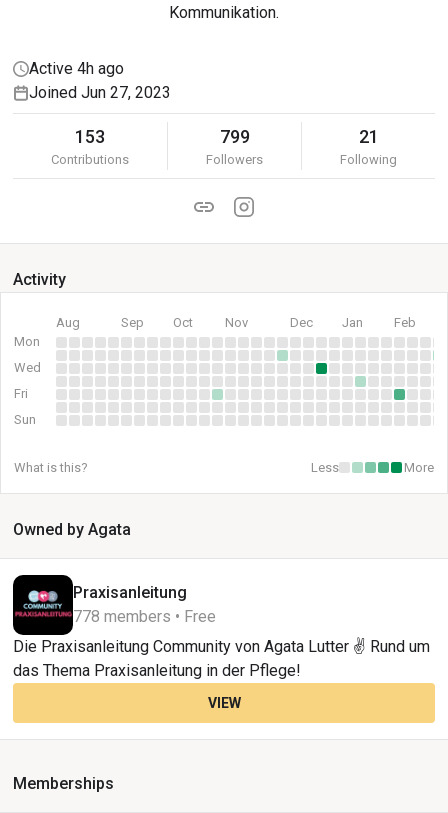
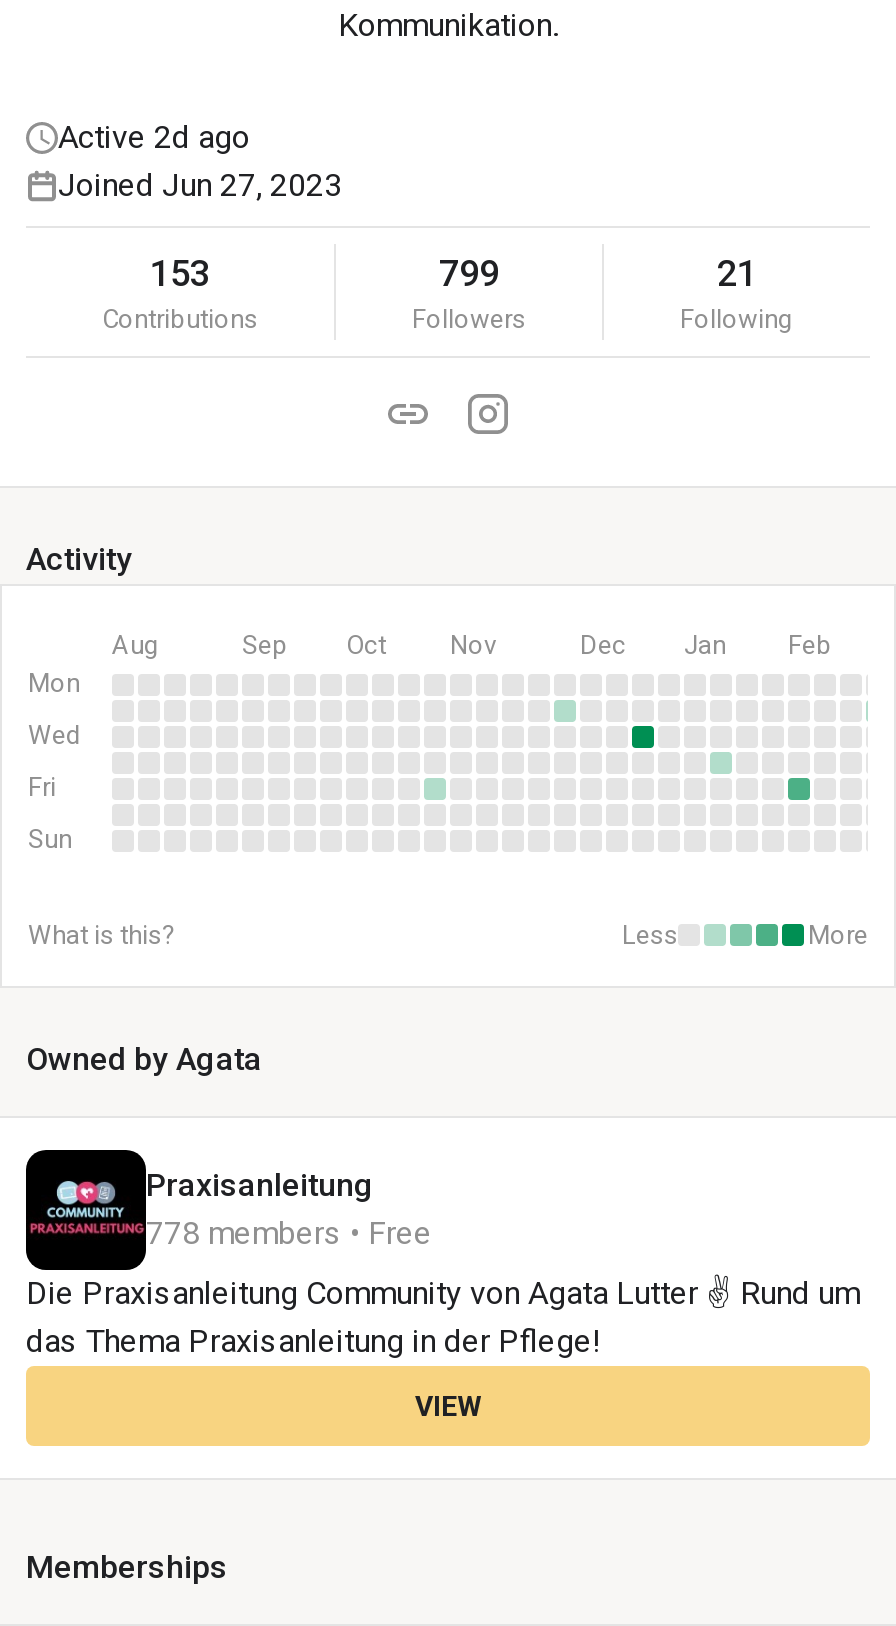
- Active 4h ago
+ Active 2d ago
